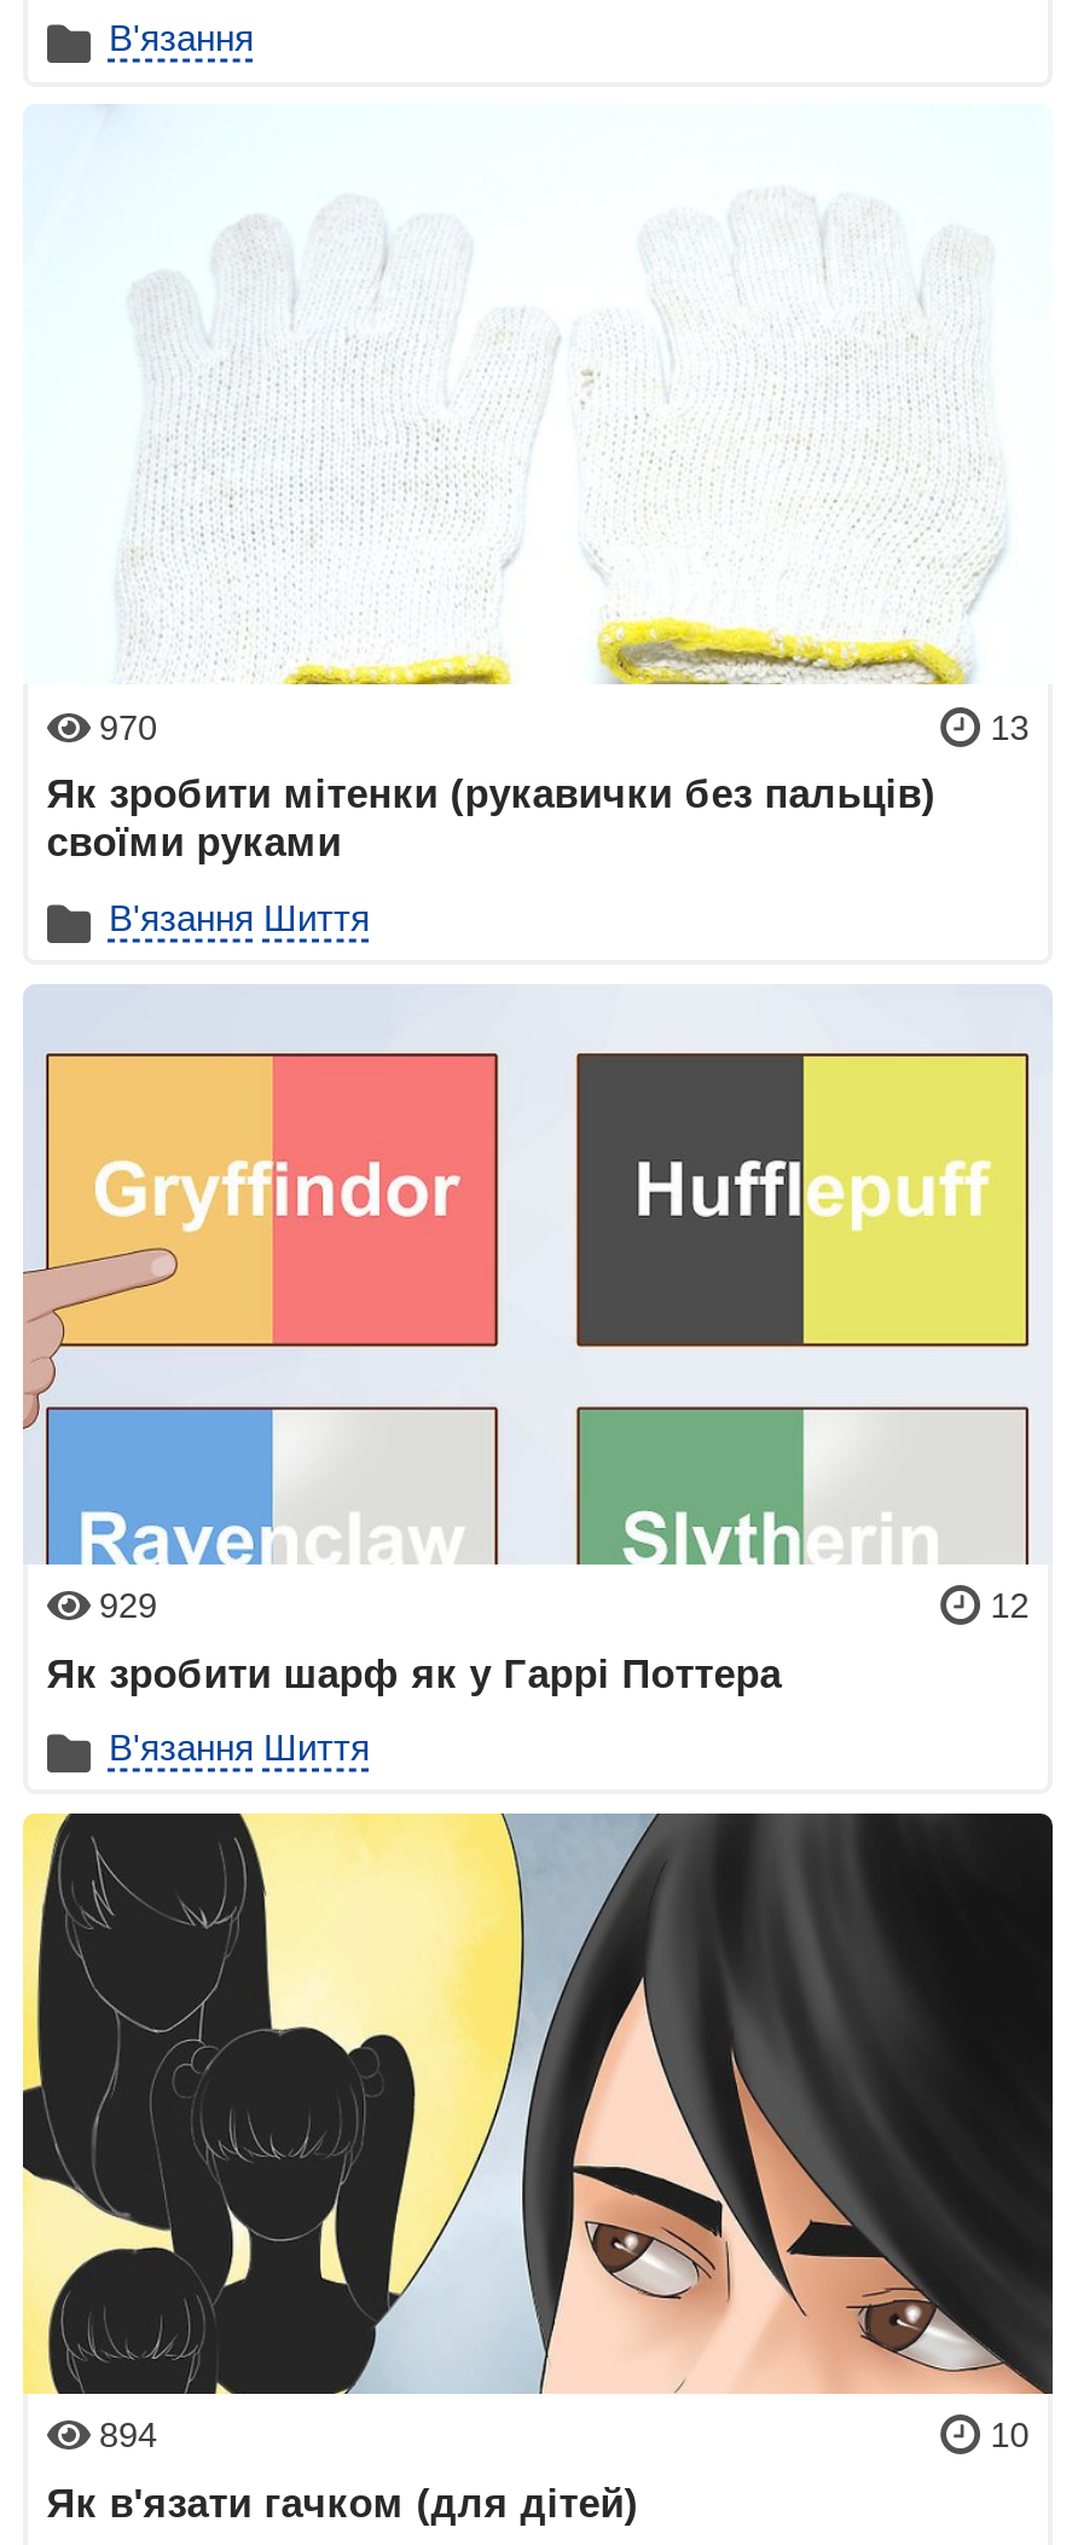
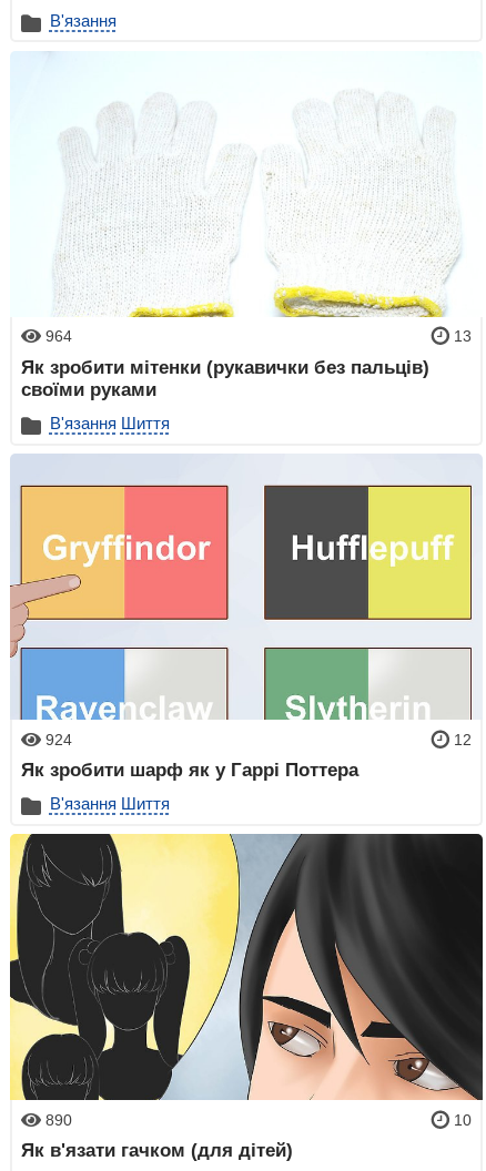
- 970
+ 964

- 929
+ 924

- 894
+ 890
